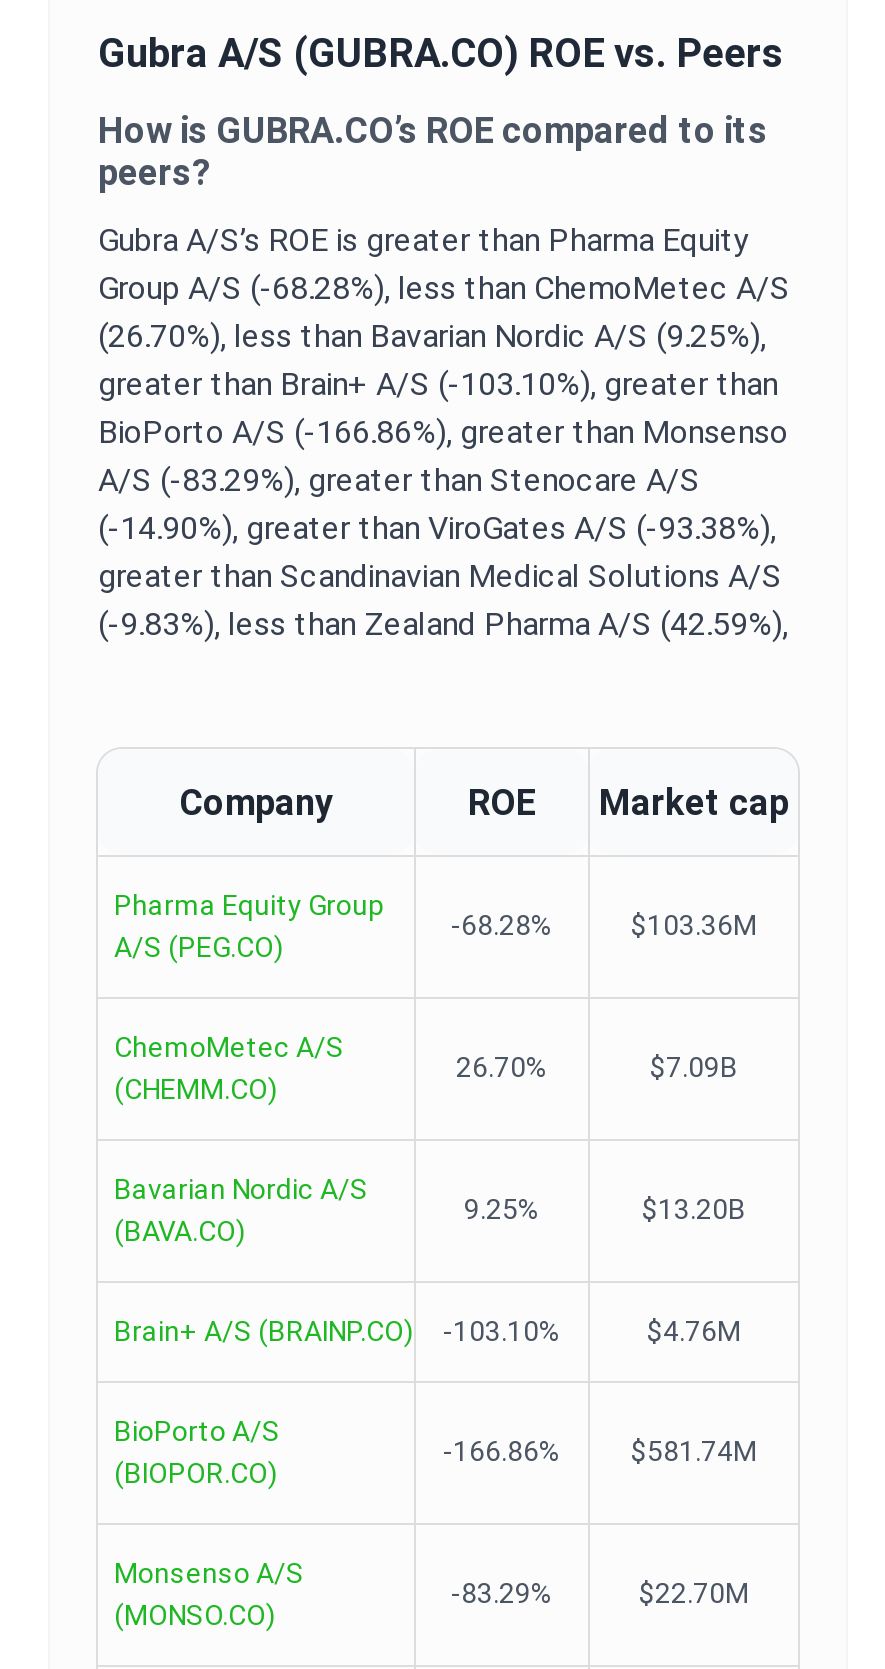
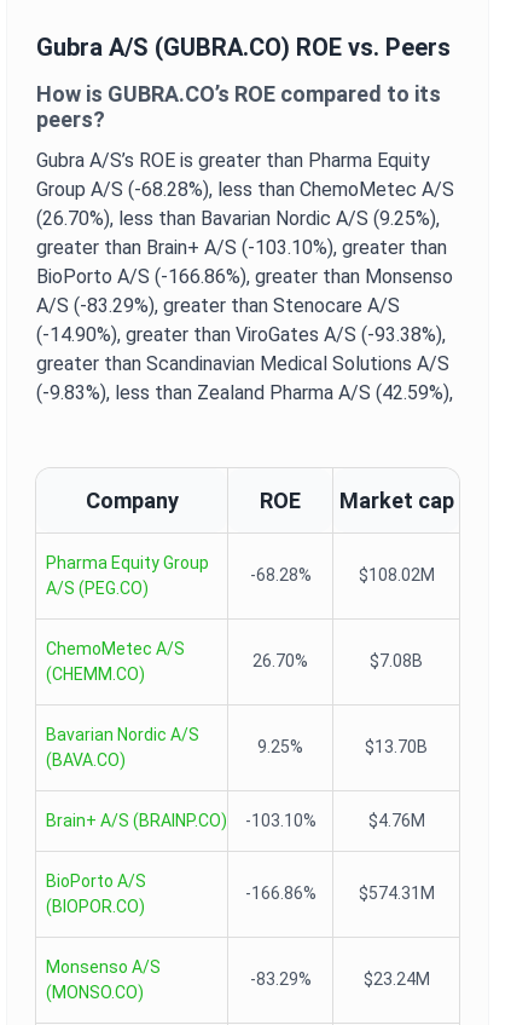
- $103.36M
+ $108.02M

- $7.09B
+ $7.08B

- $13.20B
+ $13.70B

- $581.74M
+ $574.31M

- $22.70M
+ $23.24M
